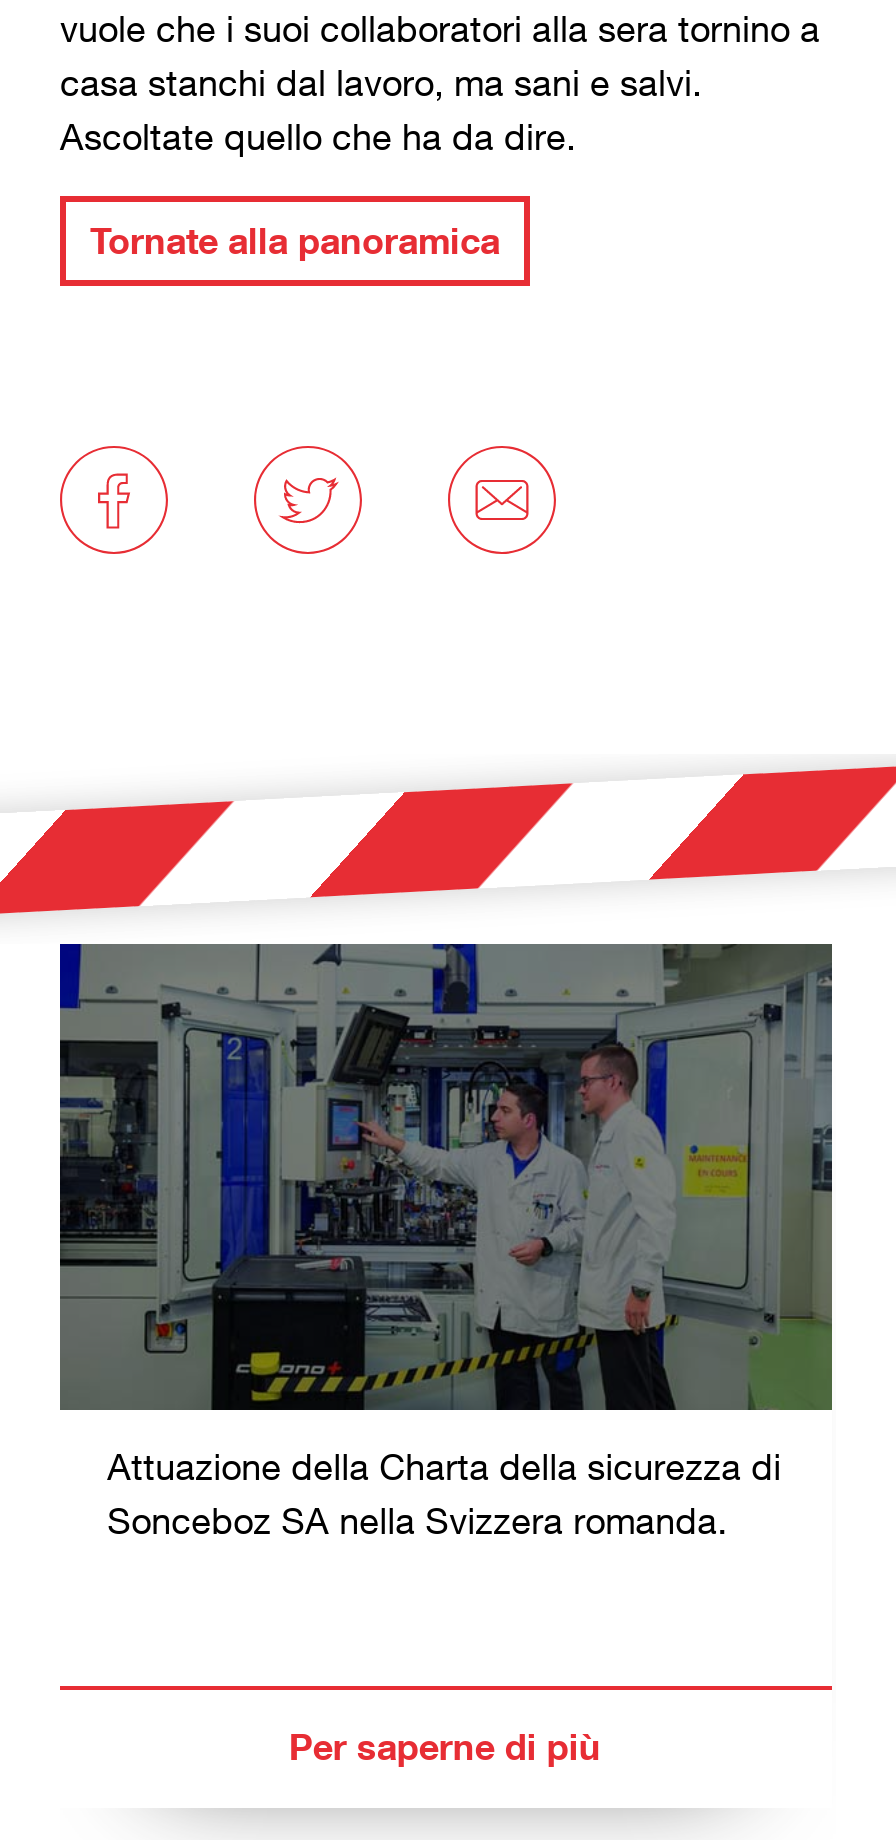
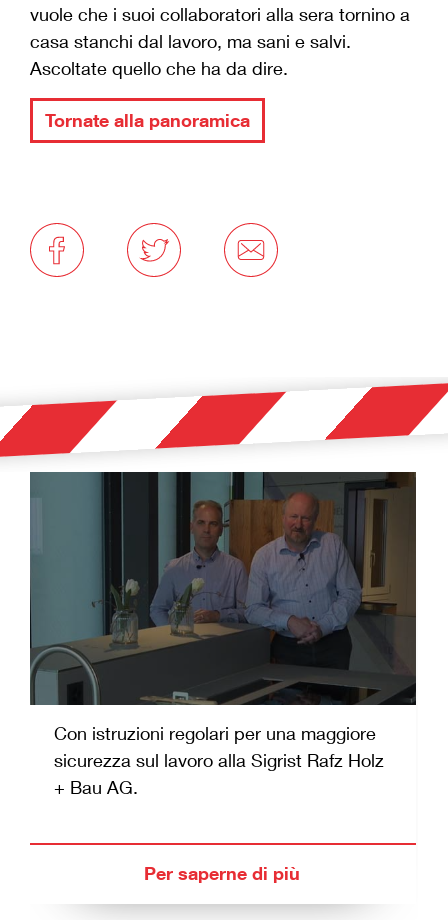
- [image]
- Attuazione della Charta della sicurezza di
- Sonceboz SA nella Svizzera romanda.
+ [image]
+ Con istruzioni regolari per una maggiore
+ sicurezza sul lavoro alla Sigrist Rafz Holz
+ + Bau AG.
